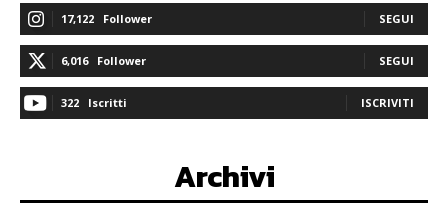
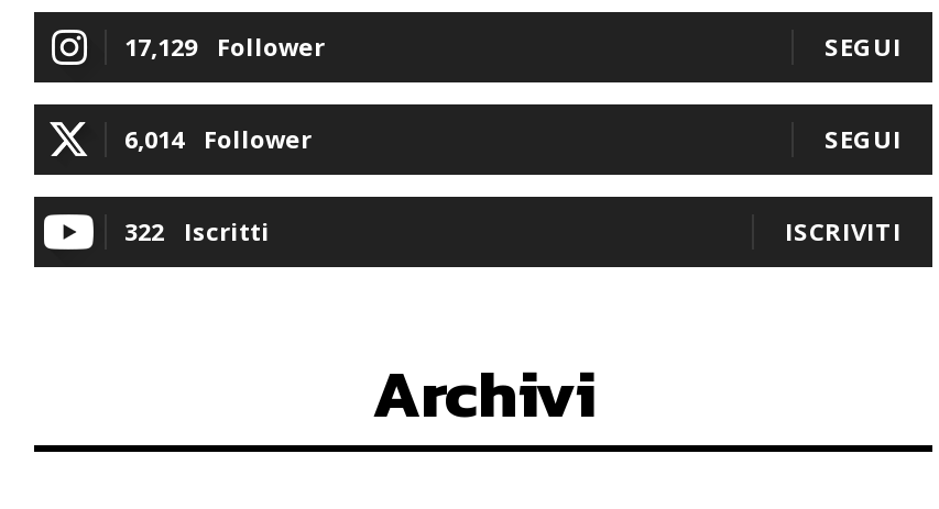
- 17,122 Follower
+ 17,129 Follower

- 6,016 Follower
+ 6,014 Follower
